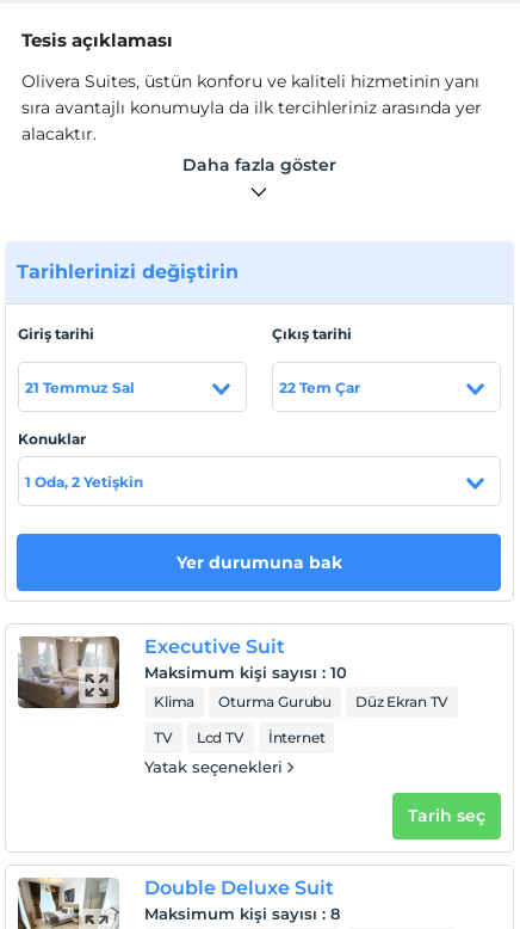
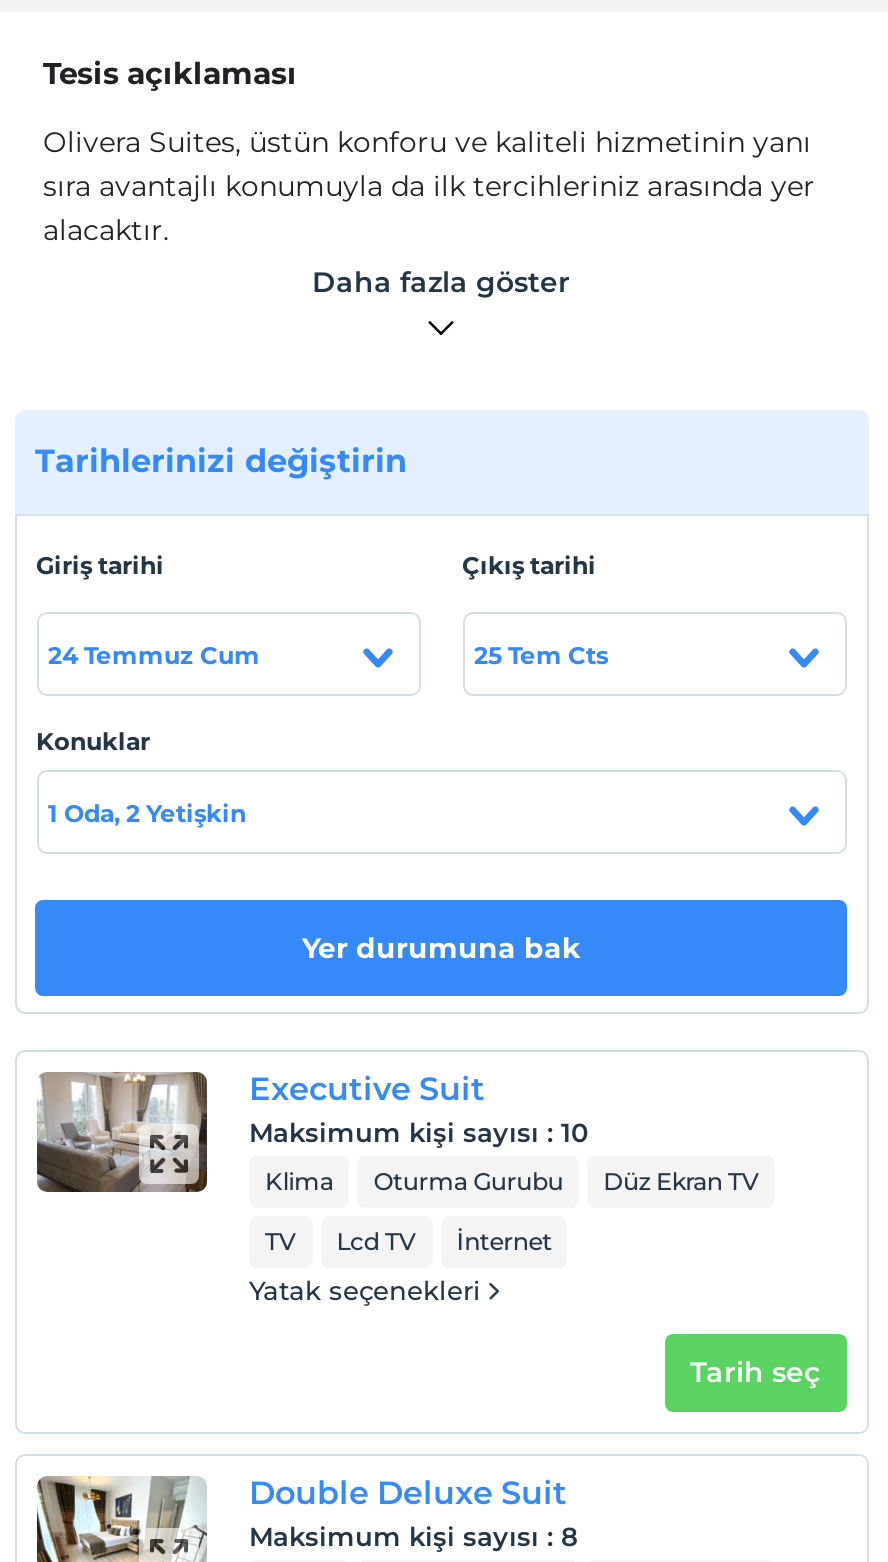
- 21 Temmuz Sal
+ 24 Temmuz Cum

- 22 Tem Çar
+ 25 Tem Cts
